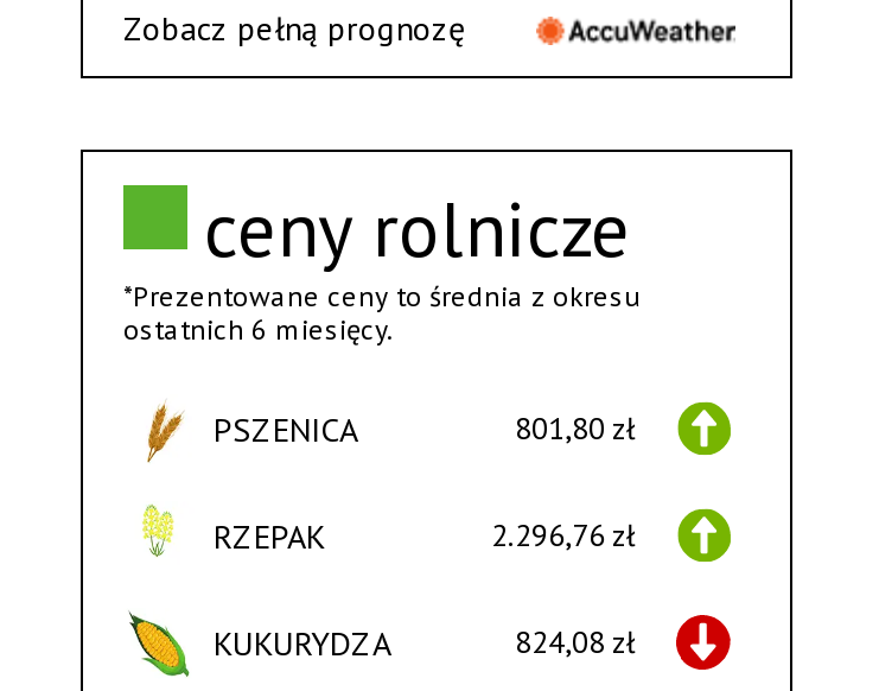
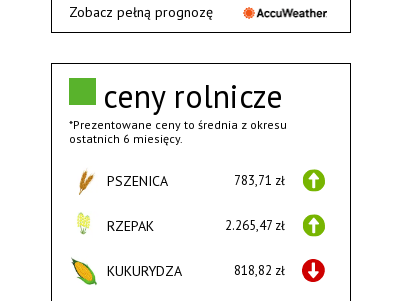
- 801,80 zł
+ 783,71 zł

- 2.296,76 zł
+ 2.265,47 zł

- 824,08 zł
+ 818,82 zł
